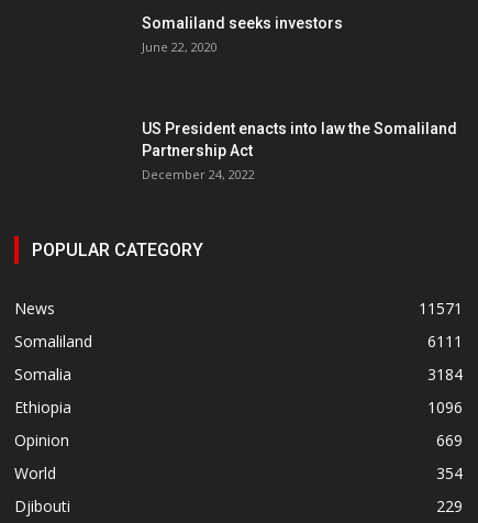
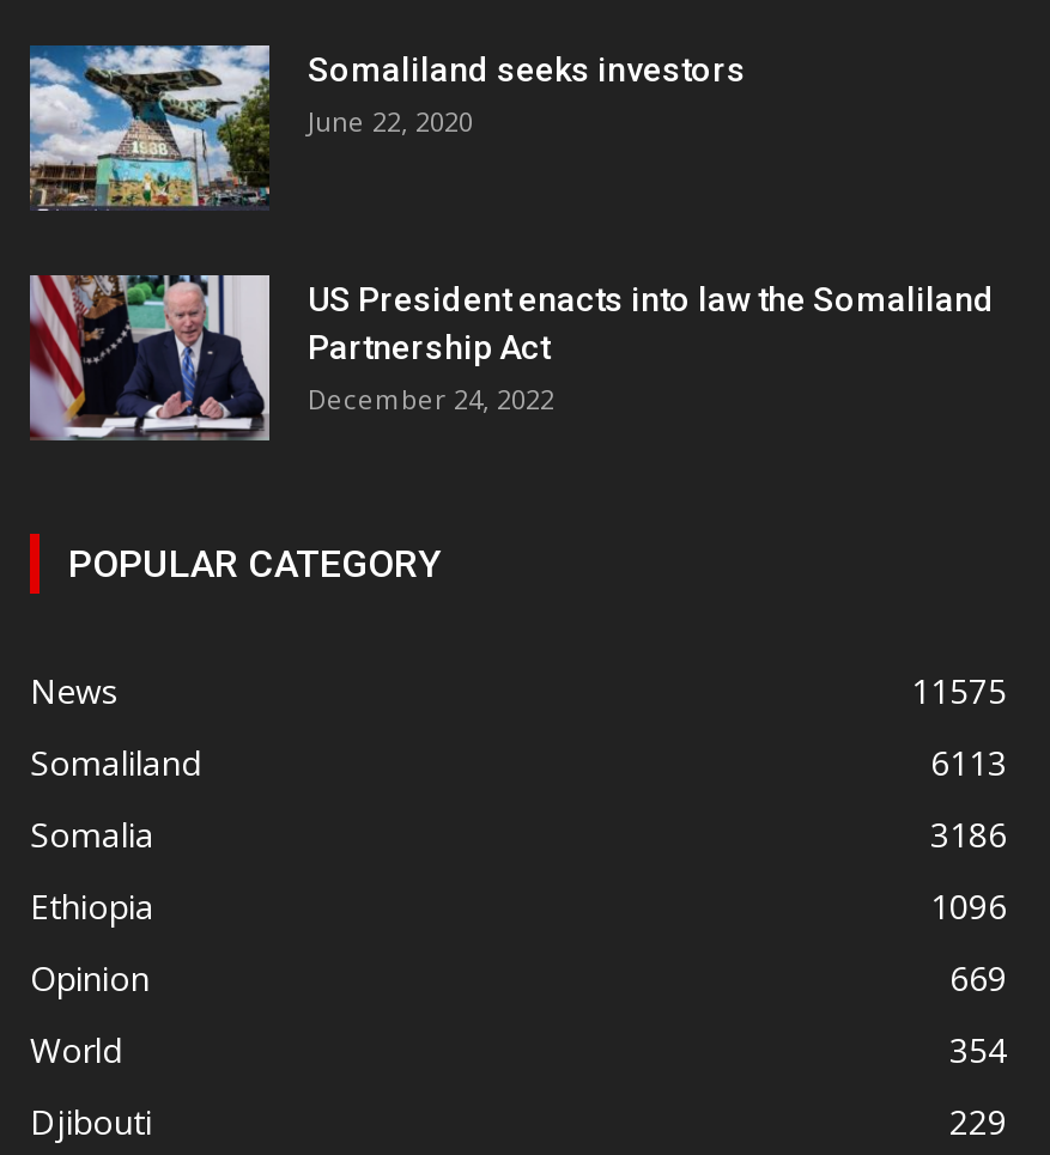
+ [image]

+ [image]

- 11571
+ 11575

- 6111
+ 6113

- 3184
+ 3186
